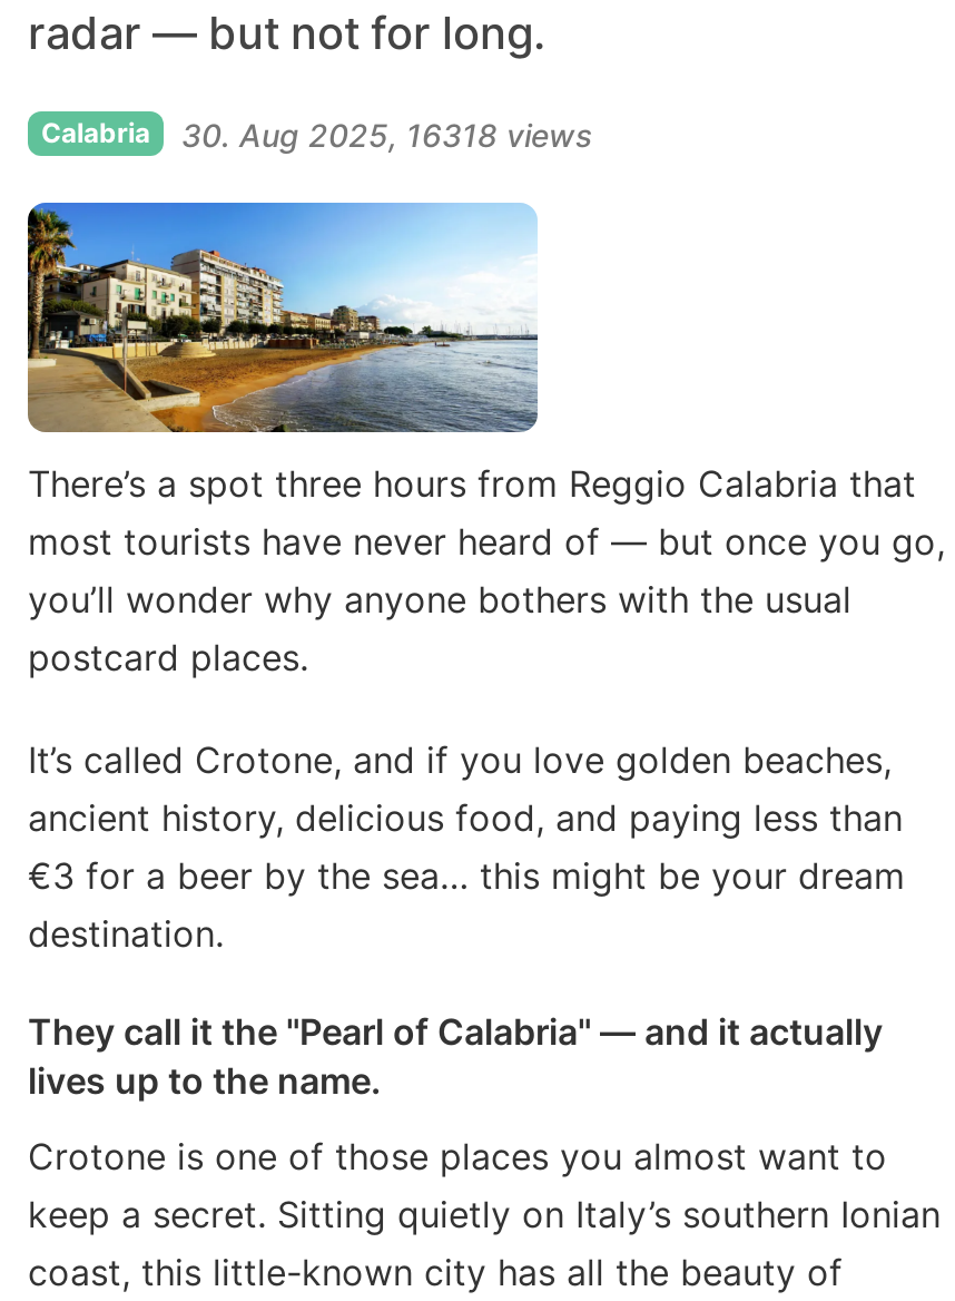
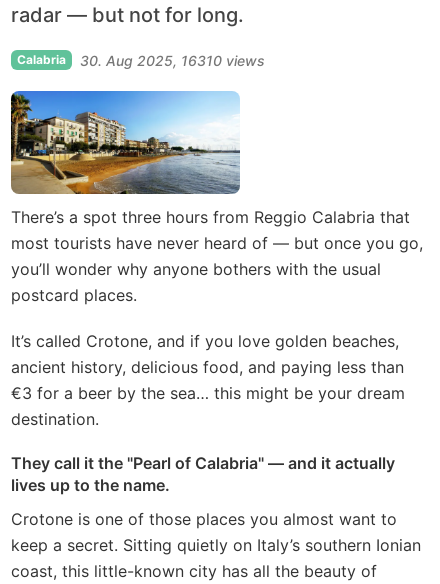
- Calabria 30. Aug 2025 16318 views
+ Calabria 30. Aug 2025 16310 views
